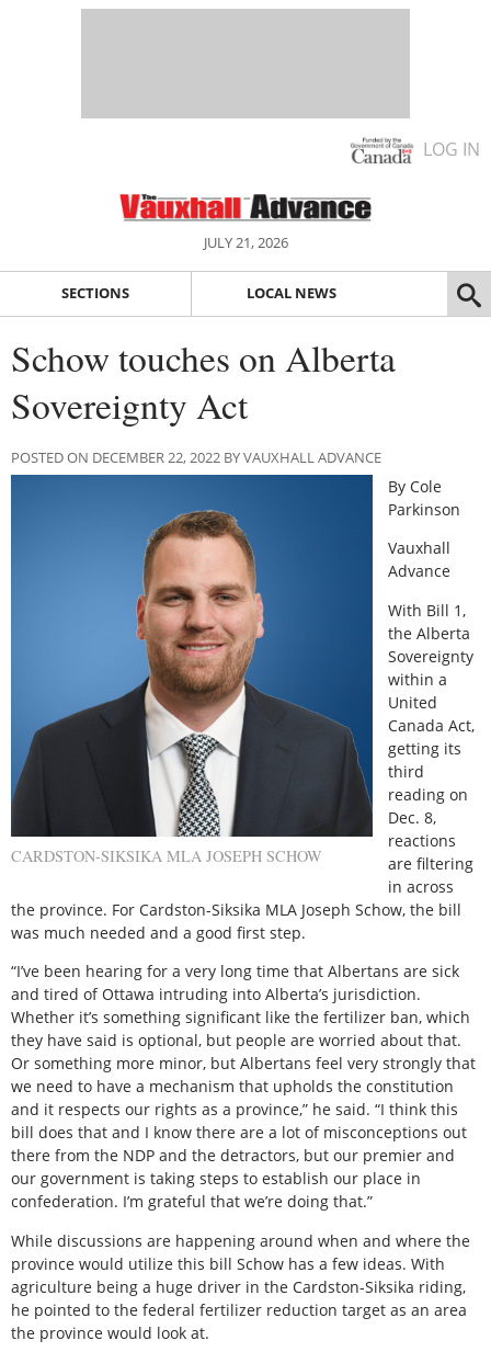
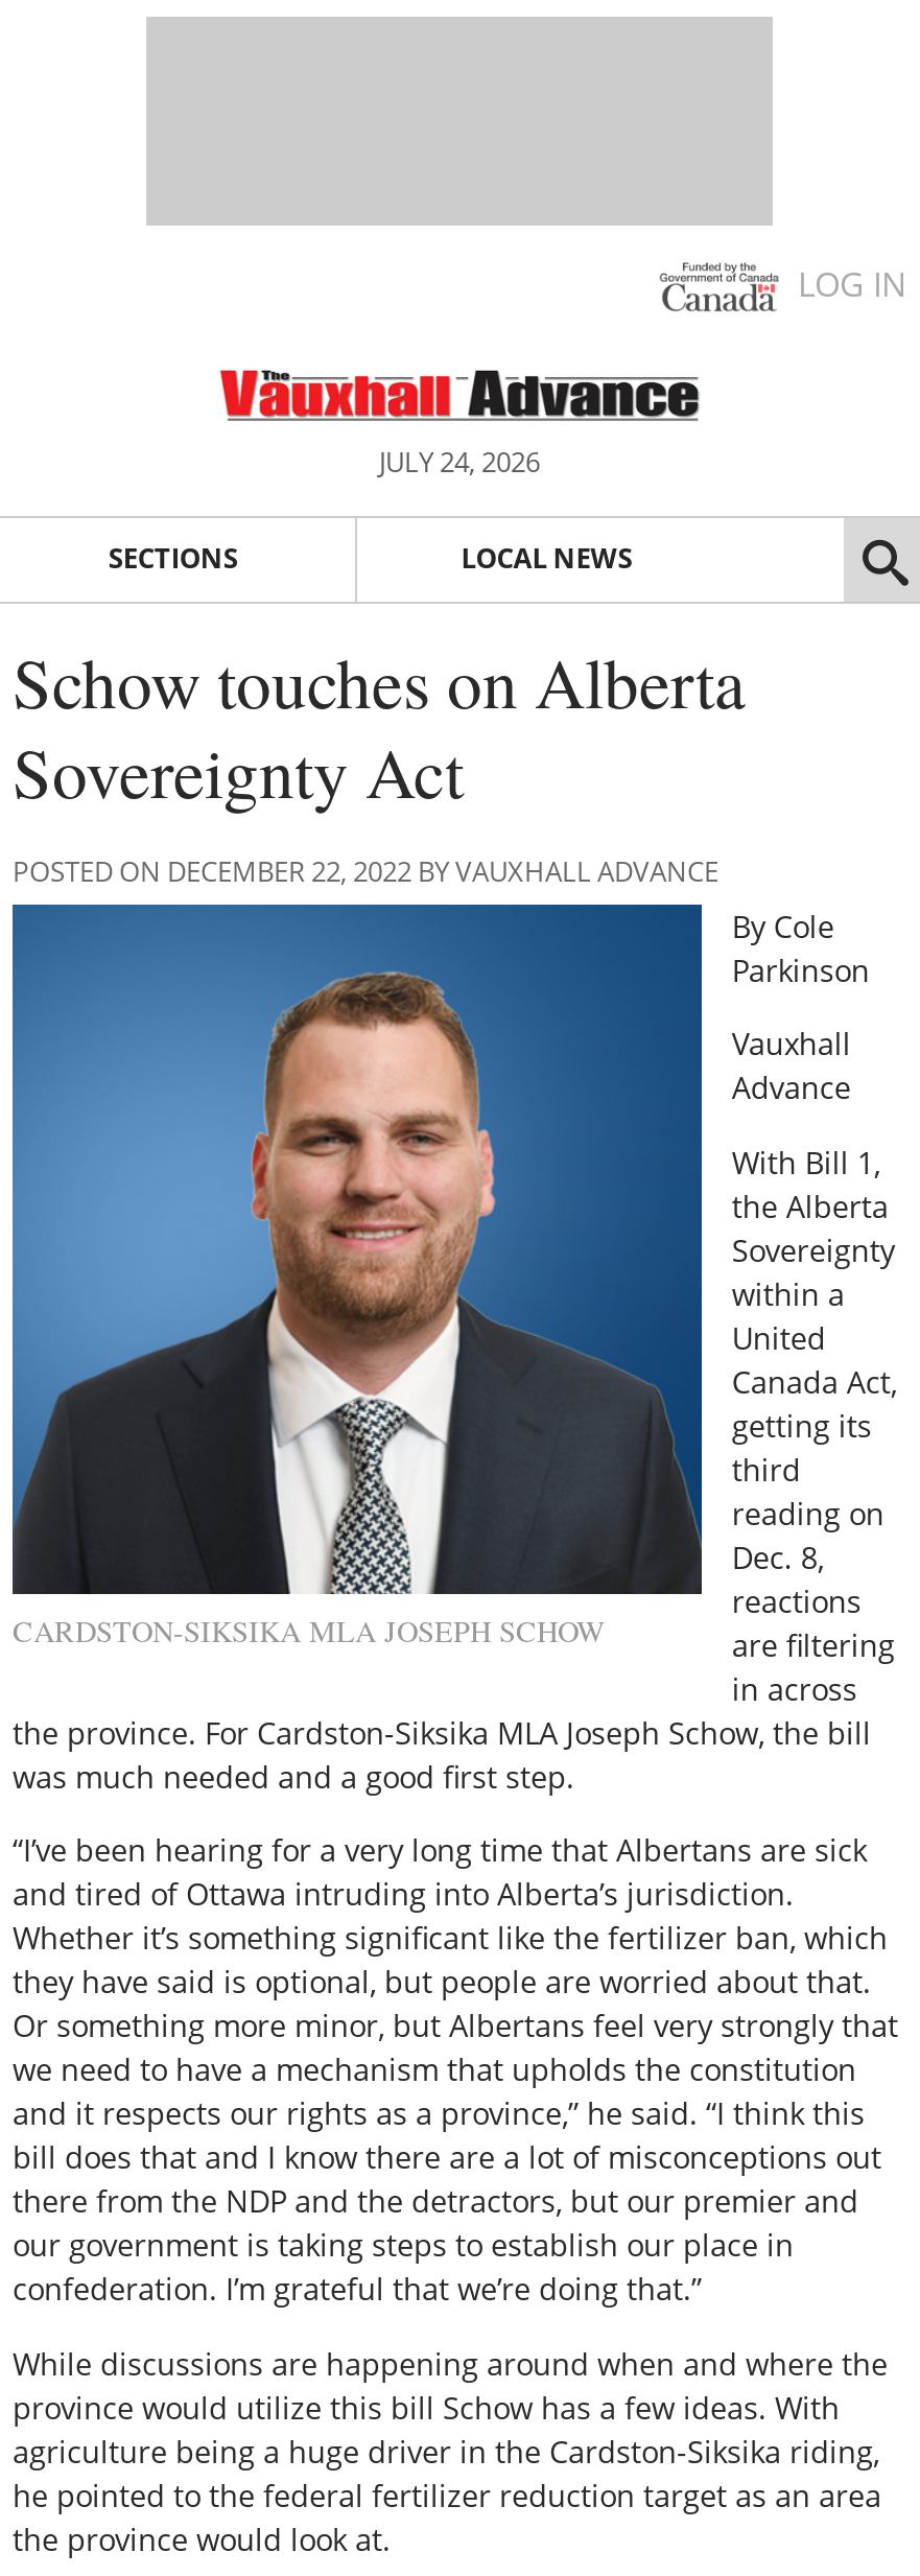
- JULY 21, 2026
+ JULY 24, 2026
